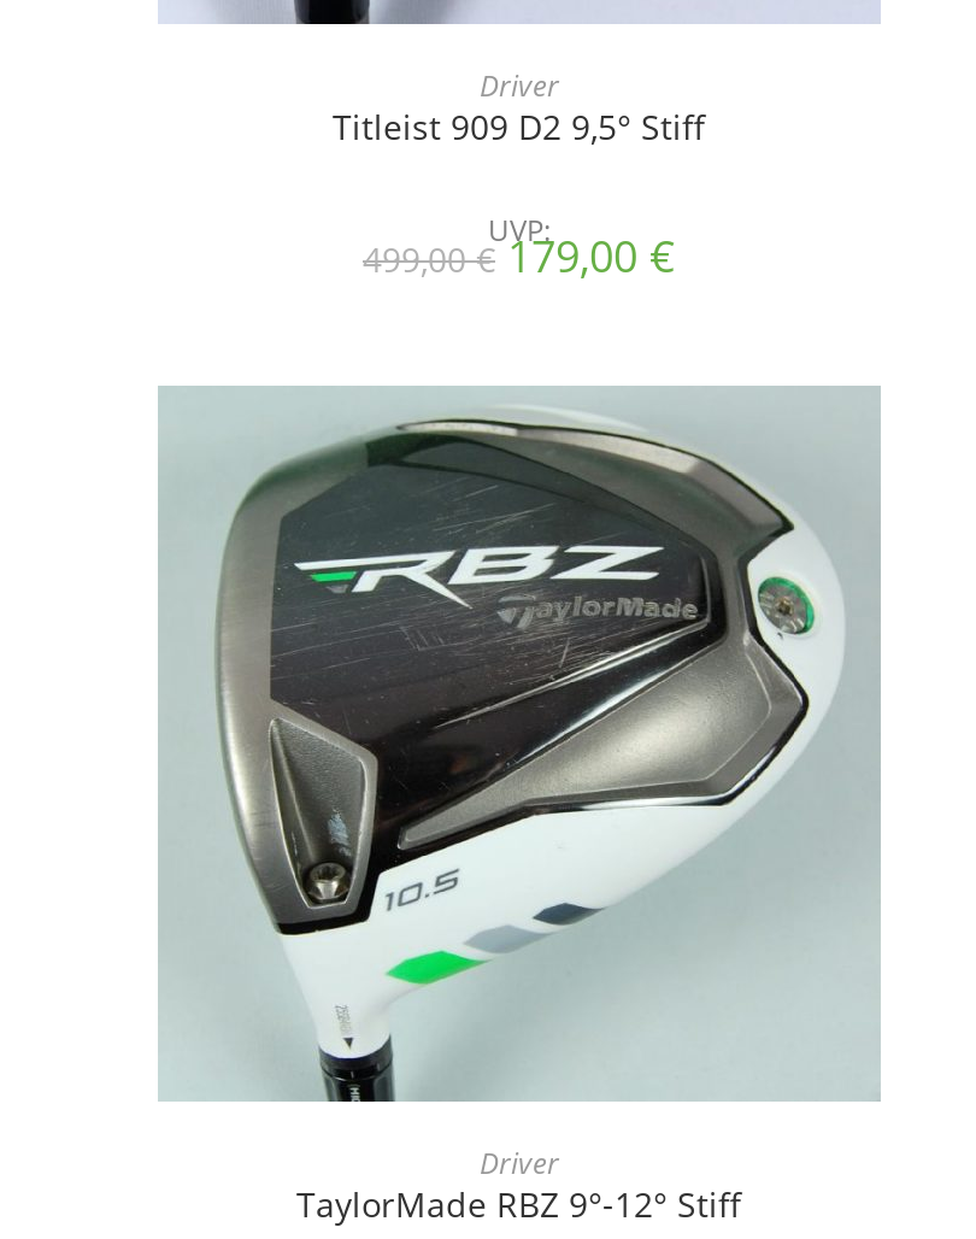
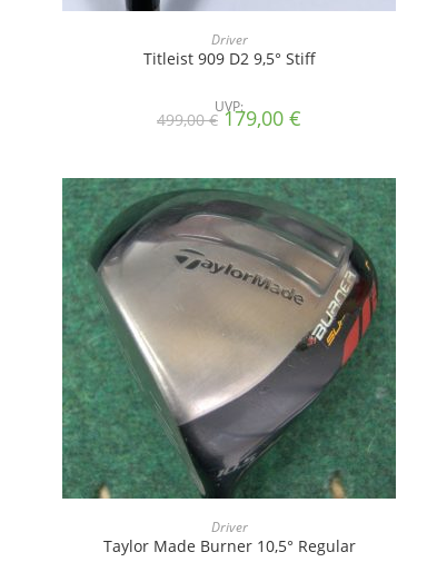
- [image]
- TaylorMade RBZ 9°-12° Stiff
+ [image]
+ Taylor Made Burner 10,5° Regular
